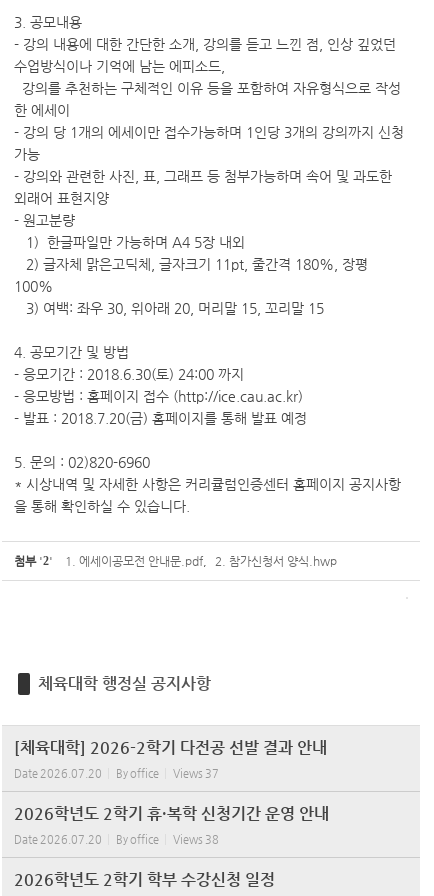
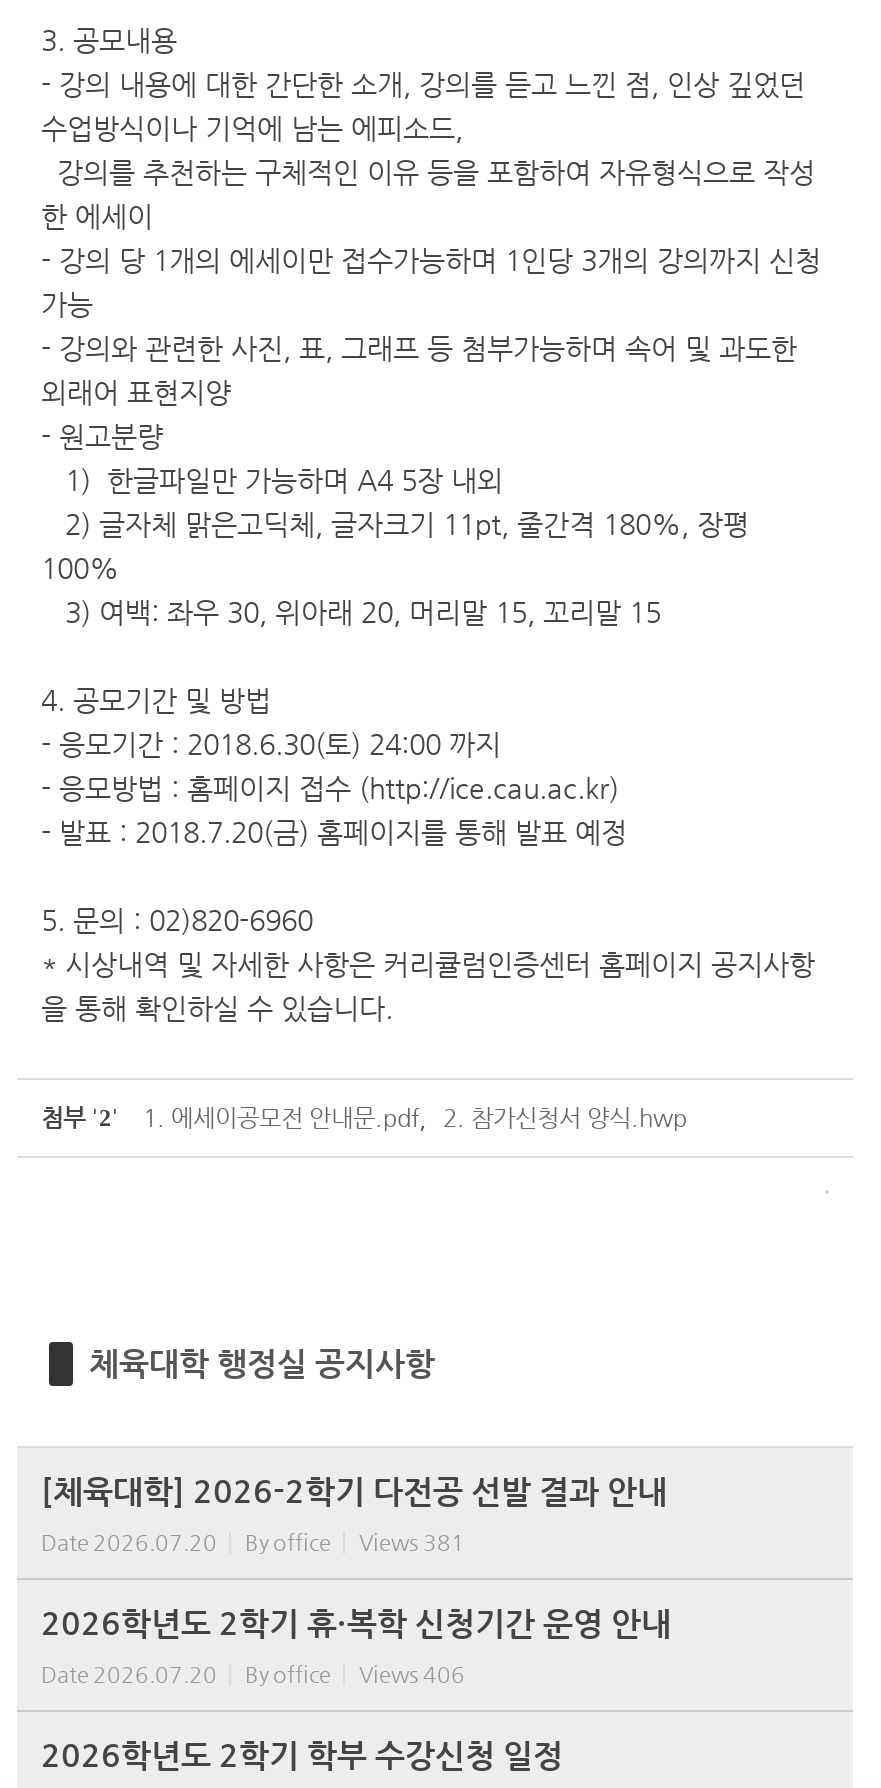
- Date 2026.07.20 By office Views 37
+ Date 2026.07.20 By office Views 381

- Date 2026.07.20 By office Views 38
+ Date 2026.07.20 By office Views 406
